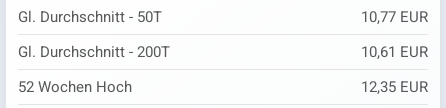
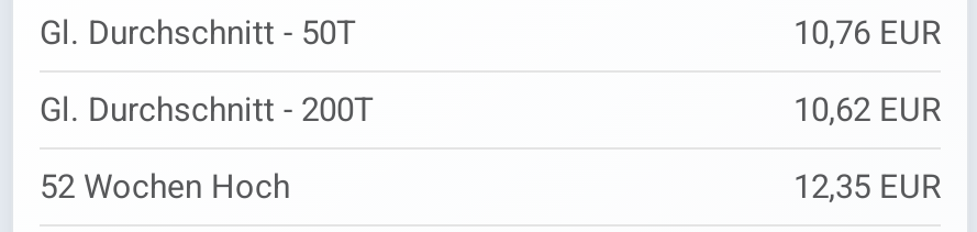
- 10,77 EUR
+ 10,76 EUR

- 10,61 EUR
+ 10,62 EUR
